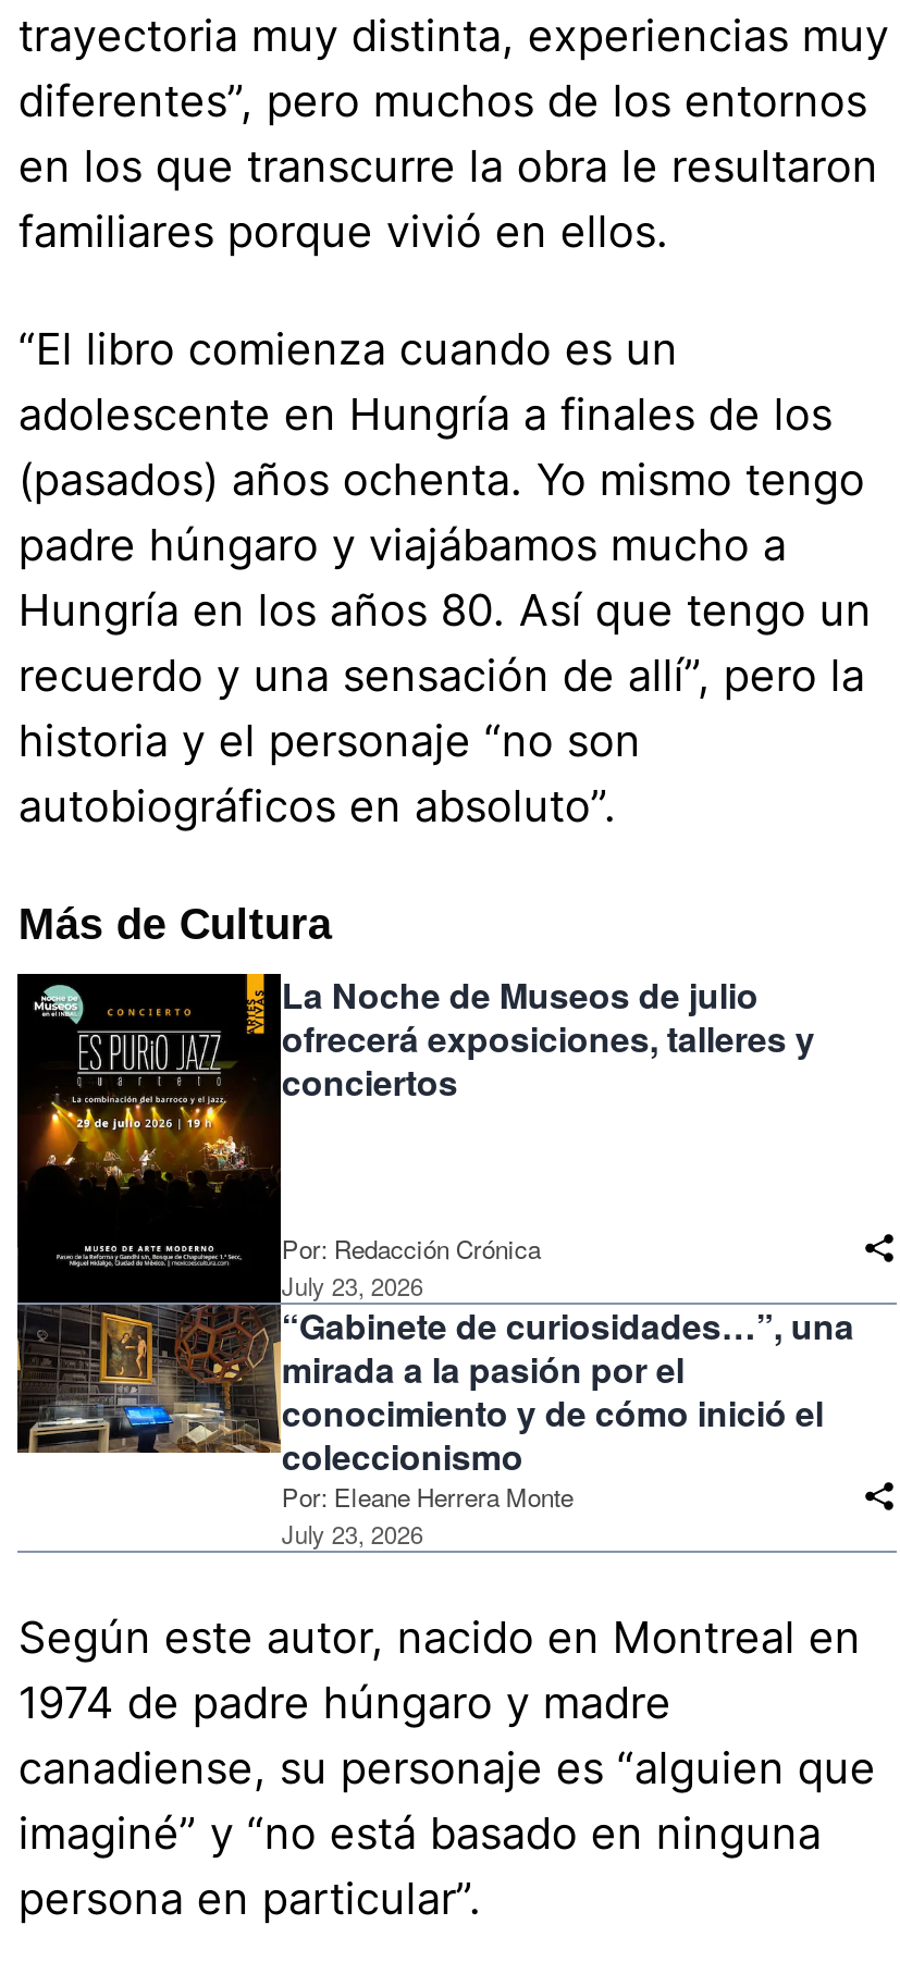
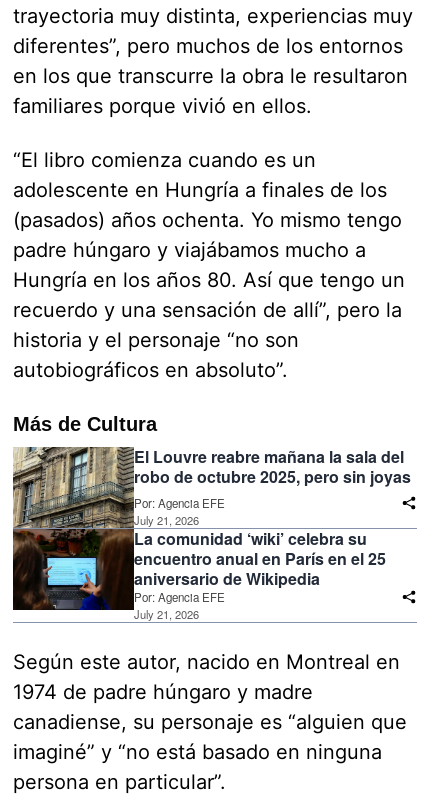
- [image]
- La Noche de Museos de julio
- ofrecerá exposiciones, talleres y
- conciertos
- Por: Redacción Crónica
- July 23, 2026
- “Gabinete de curiosidades…”, una
- mirada a la pasión por el
- conocimiento y de cómo inició el
- coleccionismo
- Por: Eleane Herrera Monte
- July 23, 2026
+ [image]
+ El Louvre reabre mañana la sala del
+ robo de octubre 2025, pero sin joyas
+ Por: Agencia EFE
+ July 21, 2026
+ La comunidad ‘wiki’ celebra su
+ encuentro anual en París en el 25
+ aniversario de Wikipedia
+ Por: Agencia EFE
+ July 21, 2026
